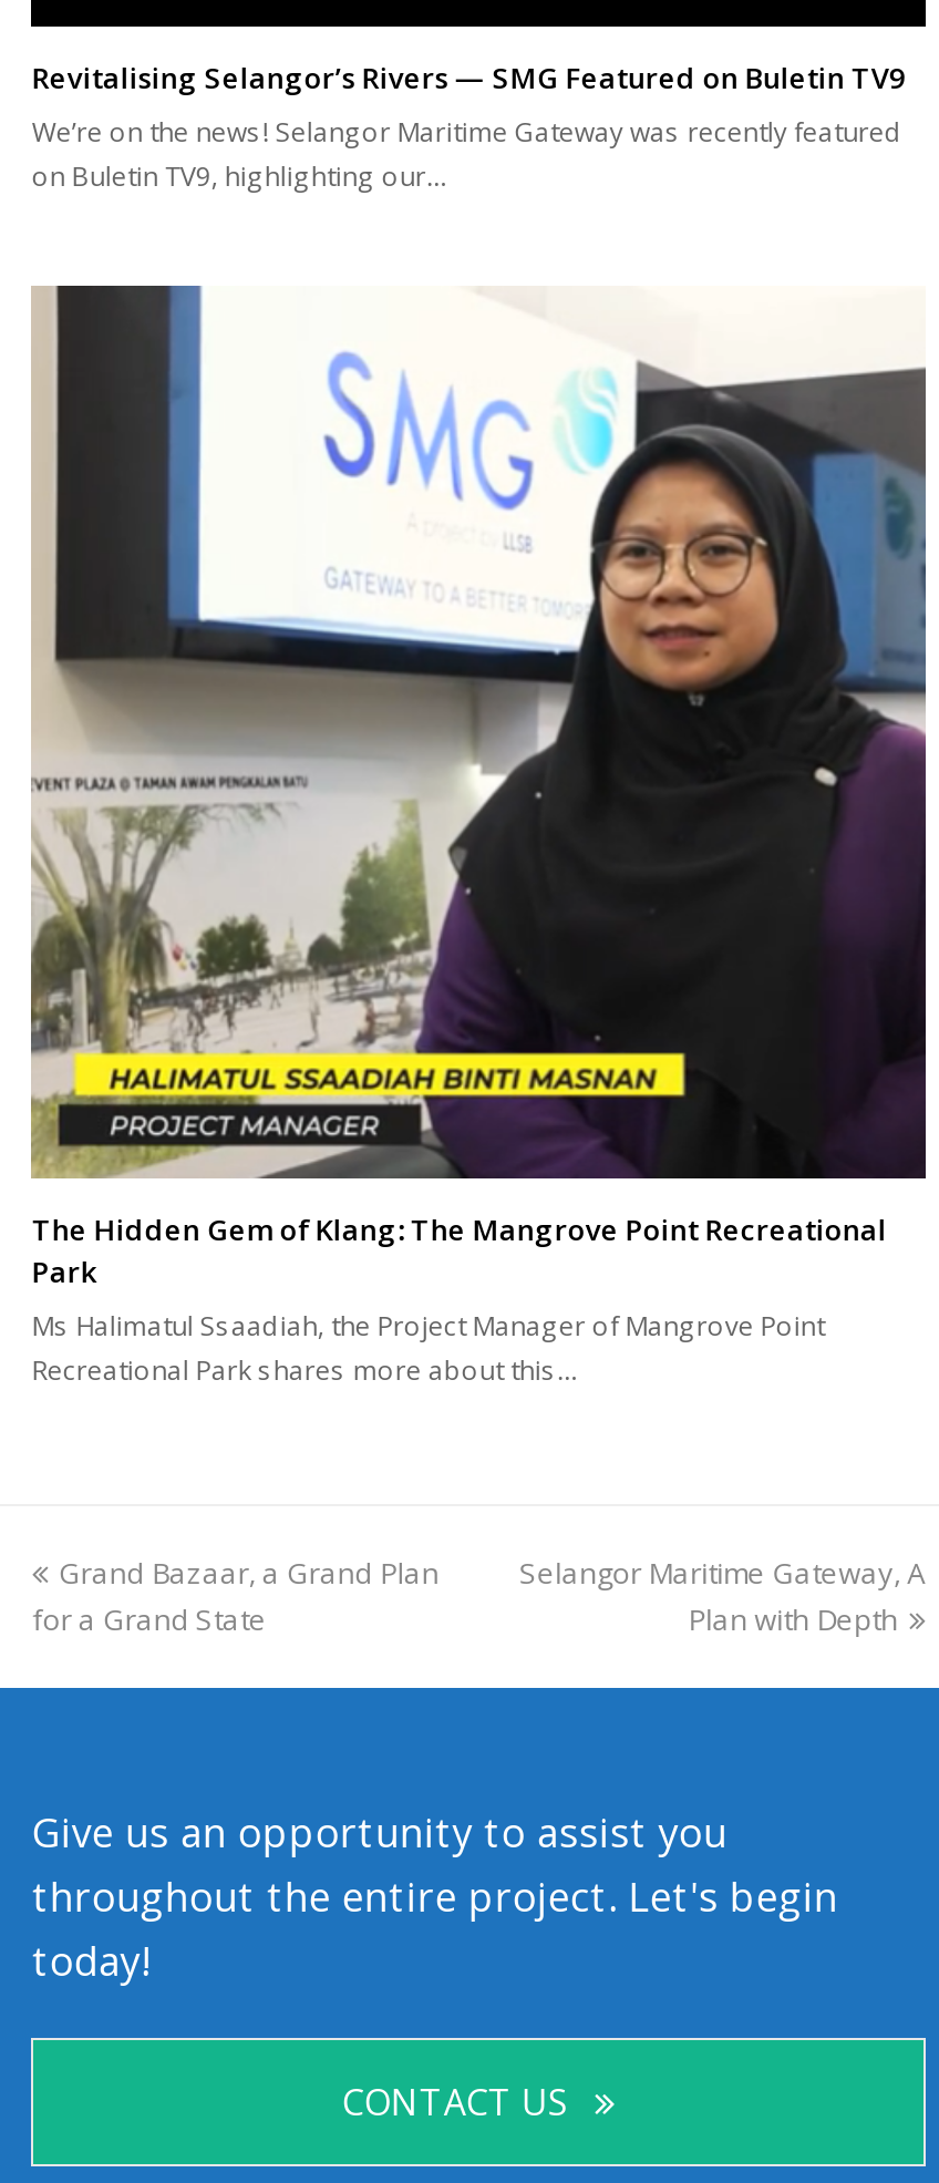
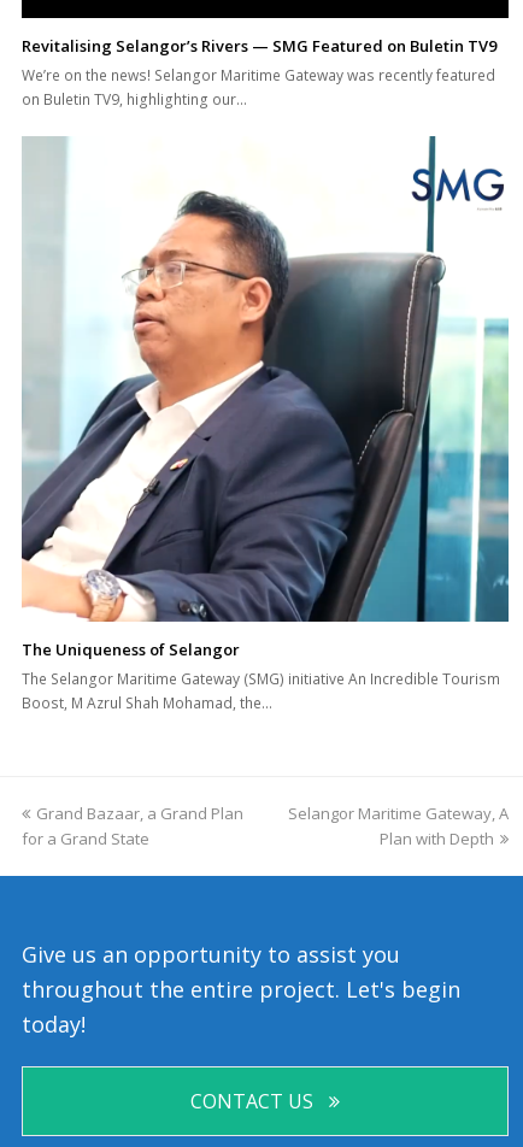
- [image]
- The Hidden Gem of Klang: The Mangrove Point Recreational
- Park
- Ms Halimatul Ssaadiah, the Project Manager of Mangrove Point
- Recreational Park shares more about this…
+ [image]
+ The Uniqueness of Selangor
+ The Selangor Maritime Gateway (SMG) initiative An Incredible Tourism
+ Boost, M Azrul Shah Mohamad, the…
